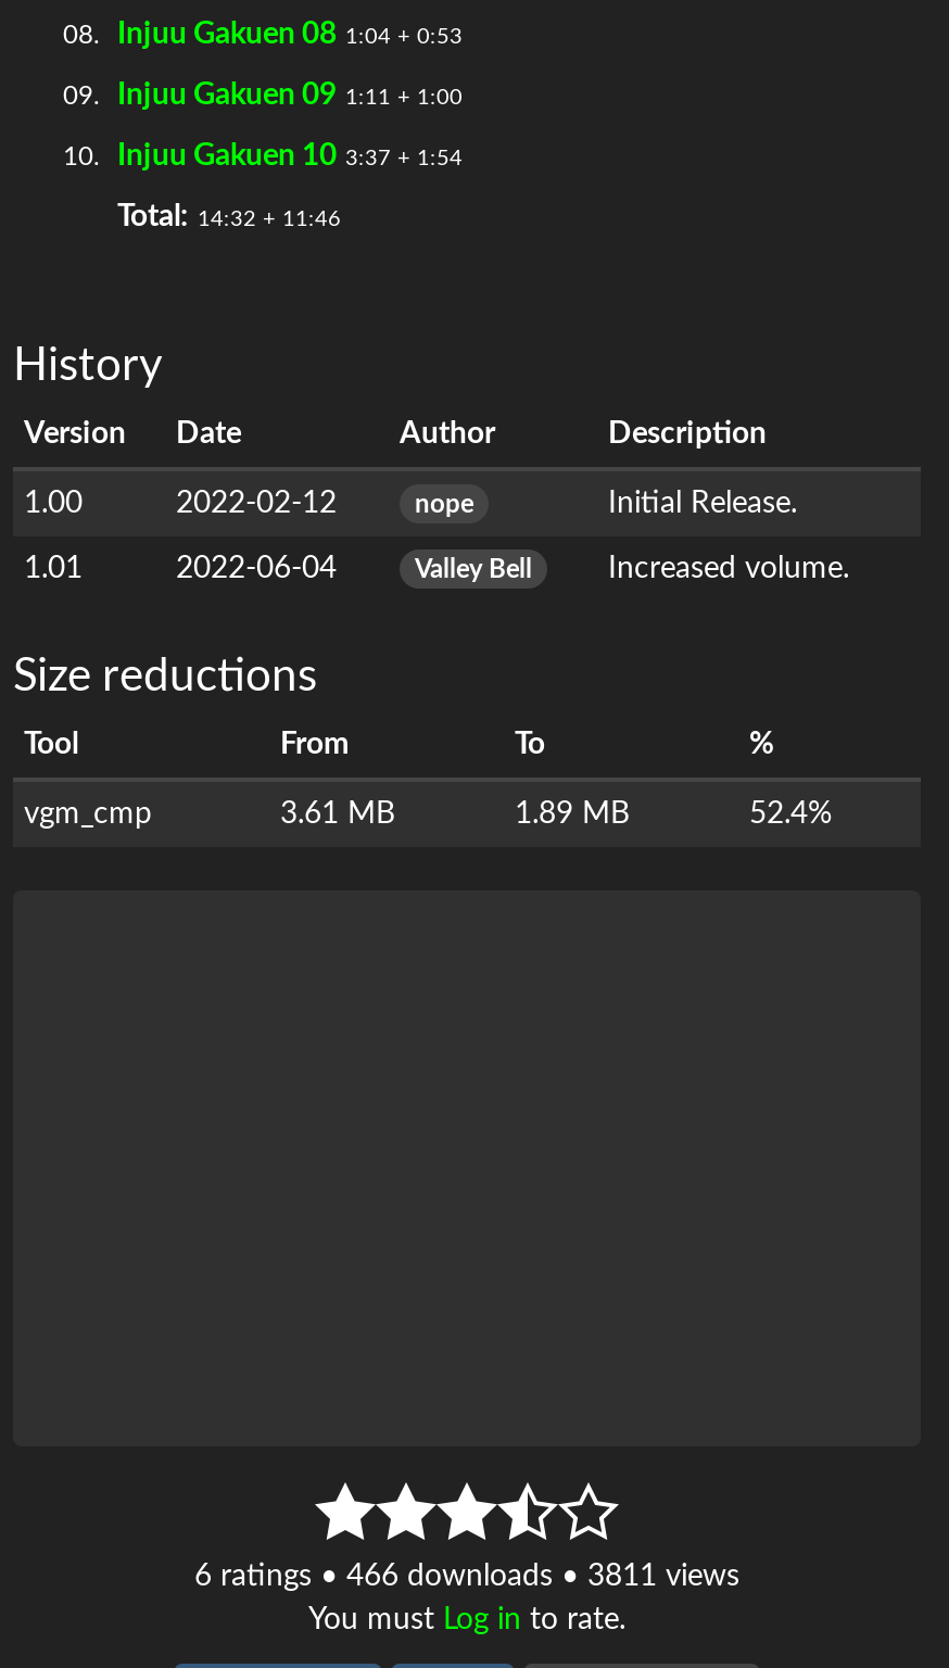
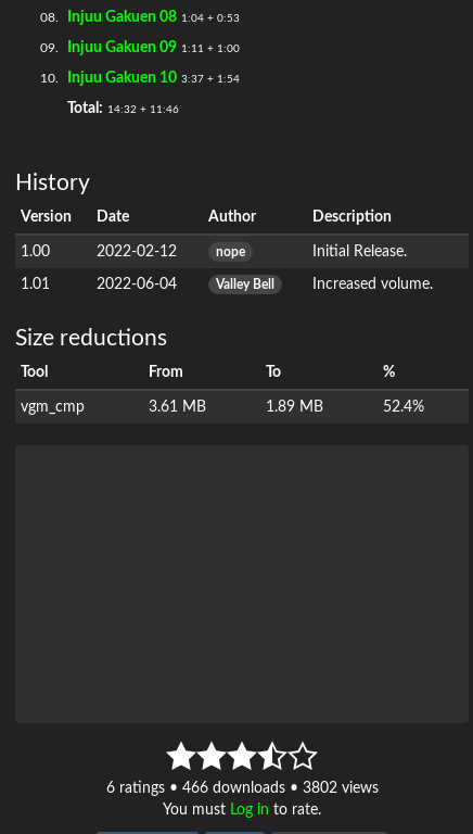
- 6 ratings • 466 downloads • 3811 views
+ 6 ratings • 466 downloads • 3802 views
